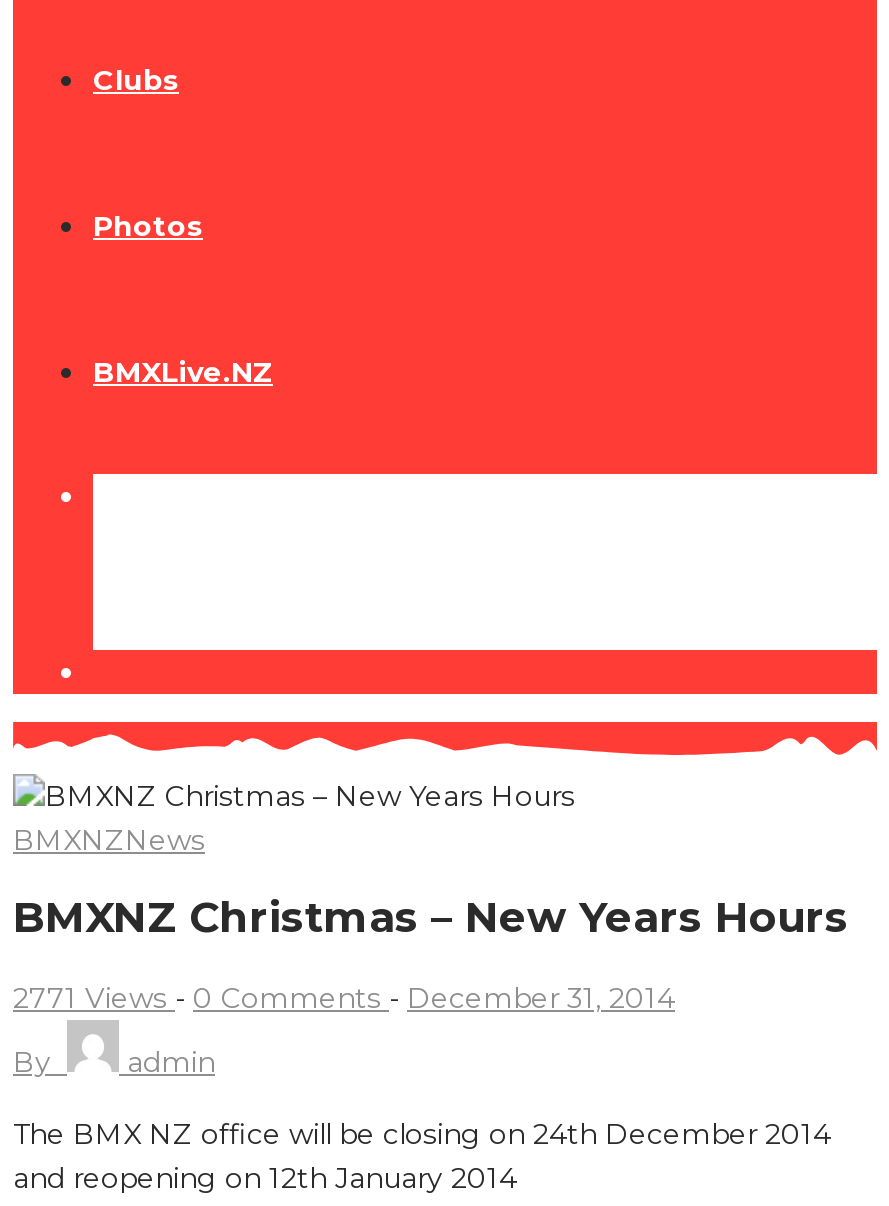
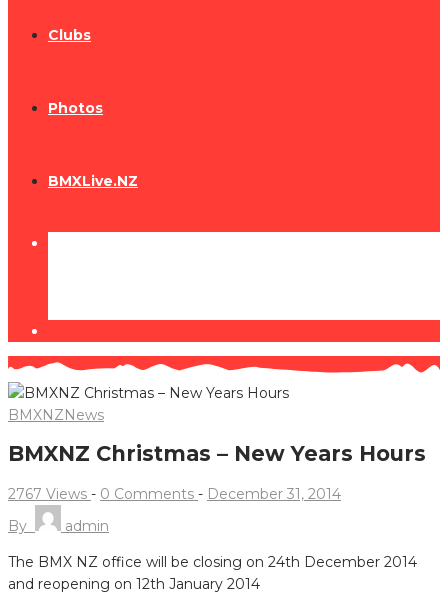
- 2771 Views - 0 Comments - December 31, 2014
+ 2767 Views - 0 Comments - December 31, 2014
